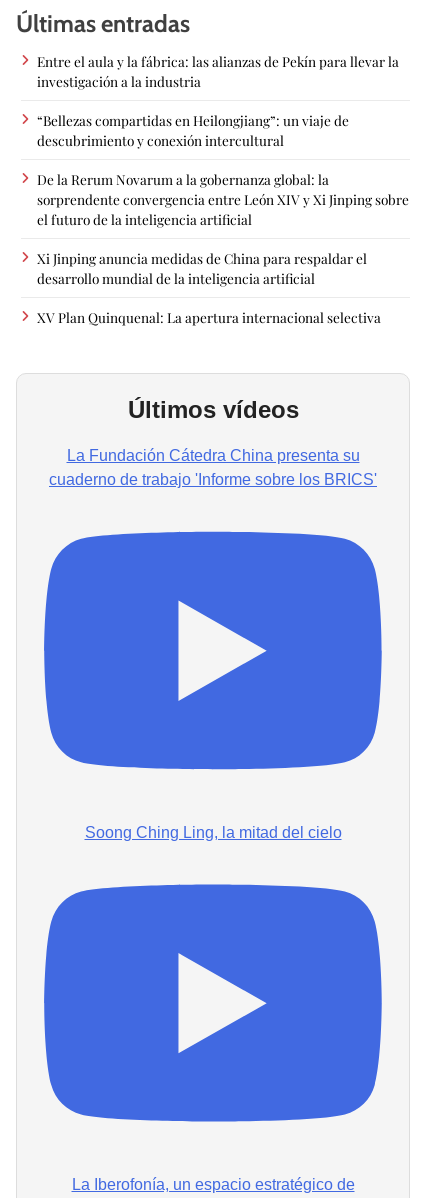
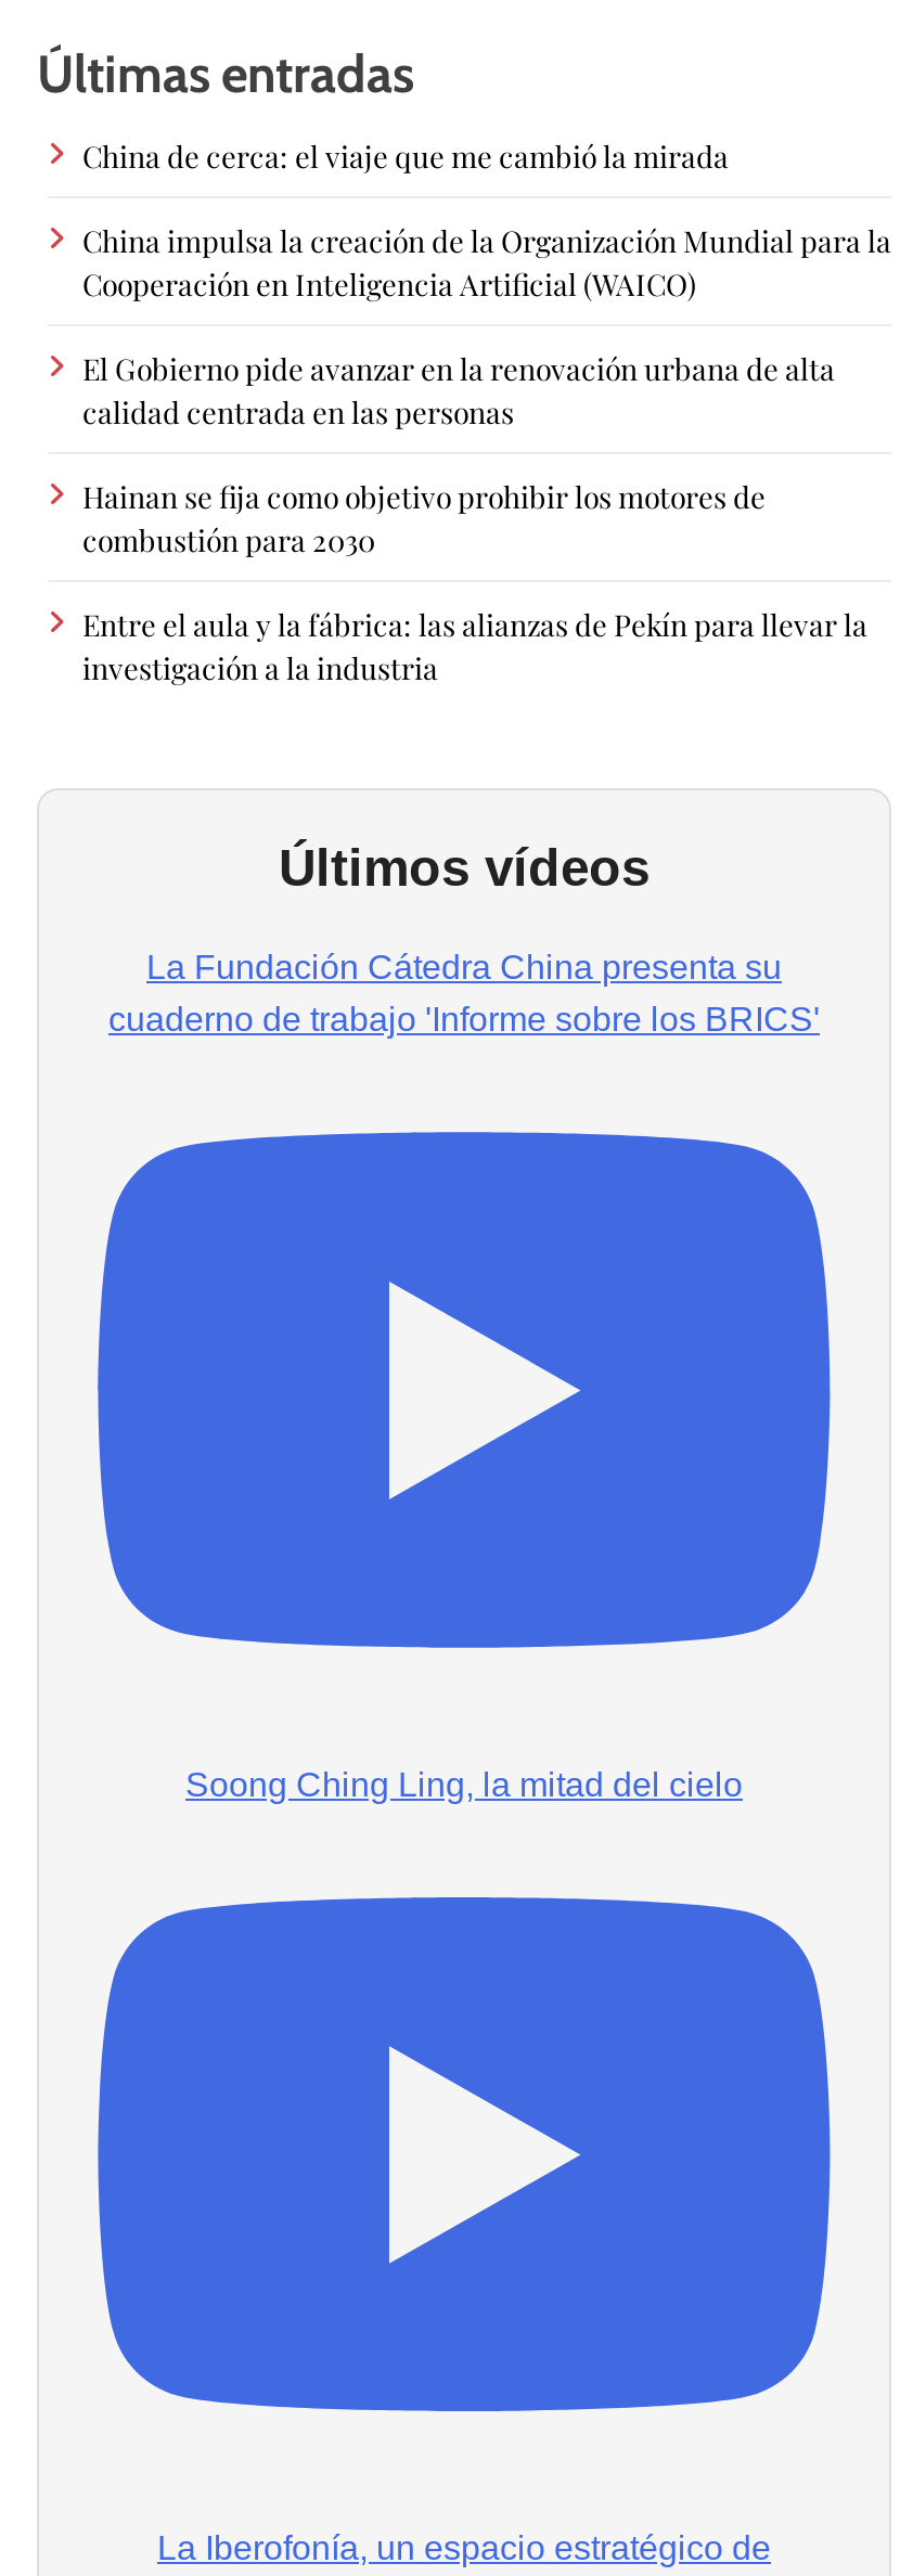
+ China de cerca: el viaje que me cambió la mirada
+ China impulsa la creación de la Organización Mundial para la
+ Cooperación en Inteligencia Artificial (WAICO)
+ El Gobierno pide avanzar en la renovación urbana de alta
+ calidad centrada en las personas
+ Hainan se fija como objetivo prohibir los motores de
+ combustión para 2030

moved down: Entre el aula y la fábrica: las alianzas de Pekín para llevar la | investigación a la industria

- “Bellezas compartidas en Heilongjiang”: un viaje de
- descubrimiento y conexión intercultural
- De la Rerum Novarum a la gobernanza global: la
- sorprendente convergencia entre León XIV y Xi Jinping sobre
- el futuro de la inteligencia artificial
- Xi Jinping anuncia medidas de China para respaldar el
- desarrollo mundial de la inteligencia artificial
- XV Plan Quinquenal: La apertura internacional selectiva
